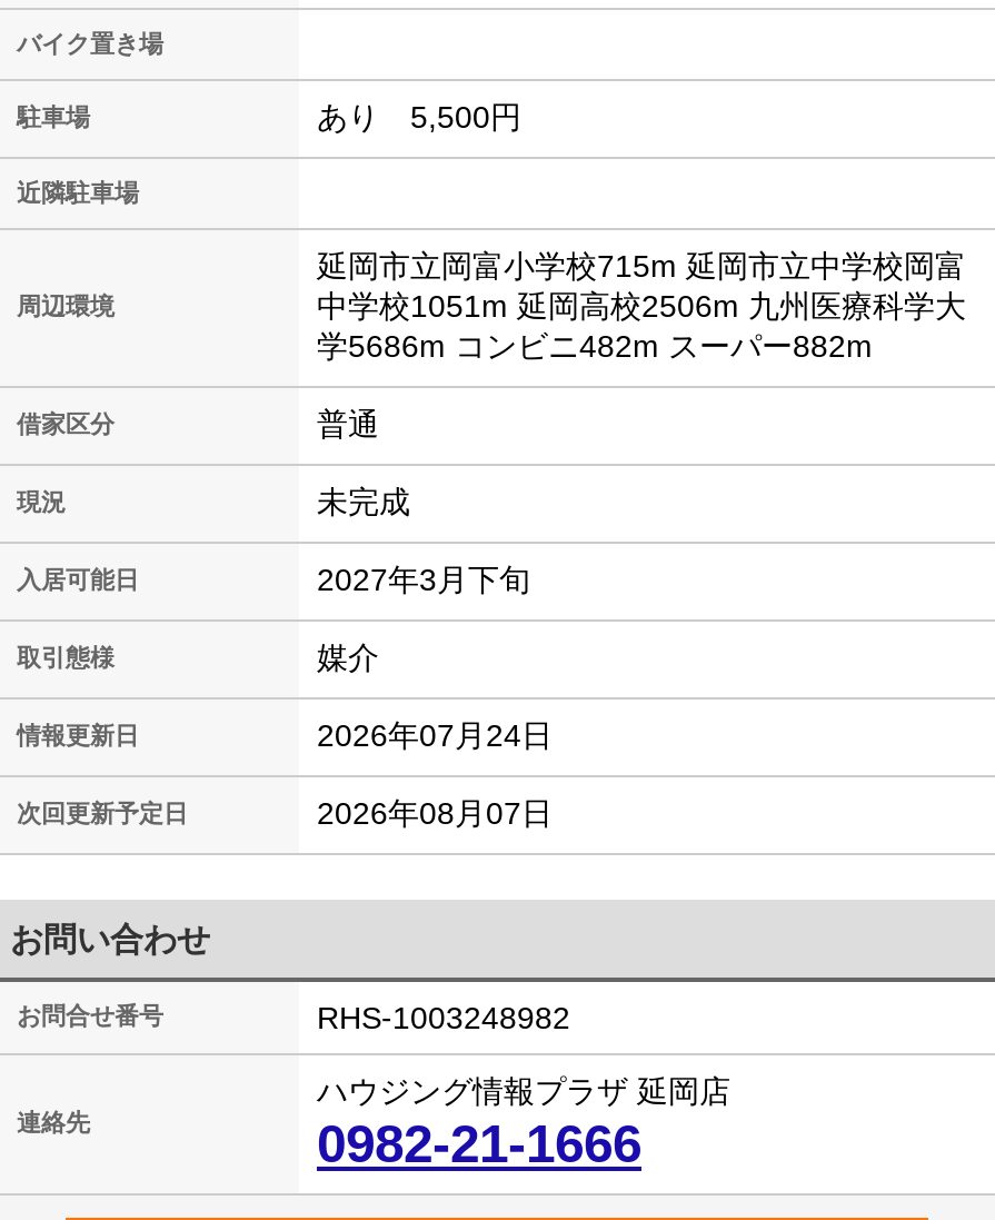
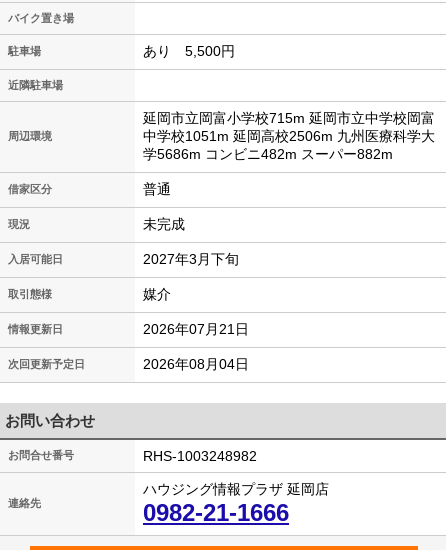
- 2026年07月24日
+ 2026年07月21日

- 2026年08月07日
+ 2026年08月04日
